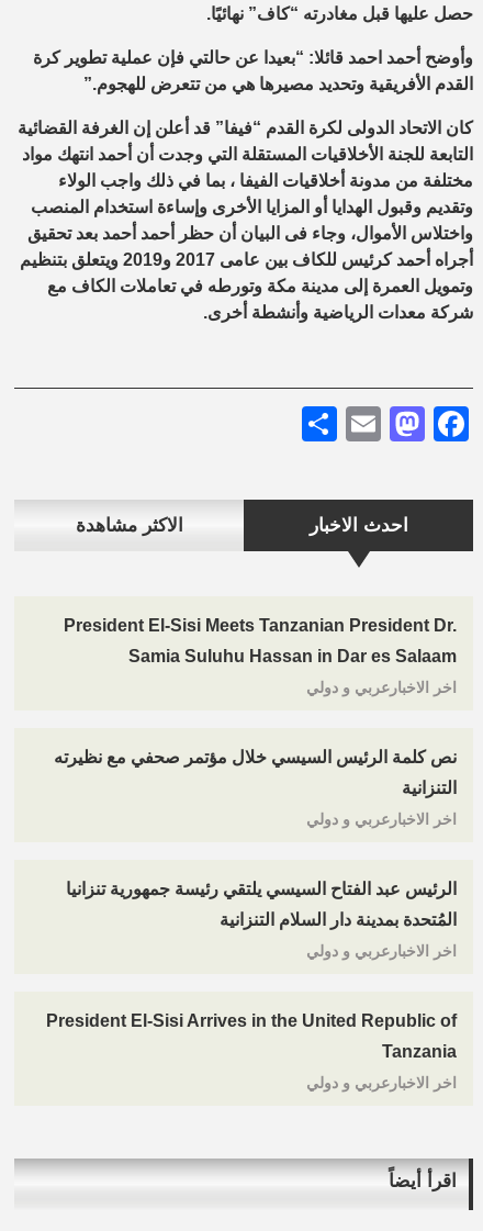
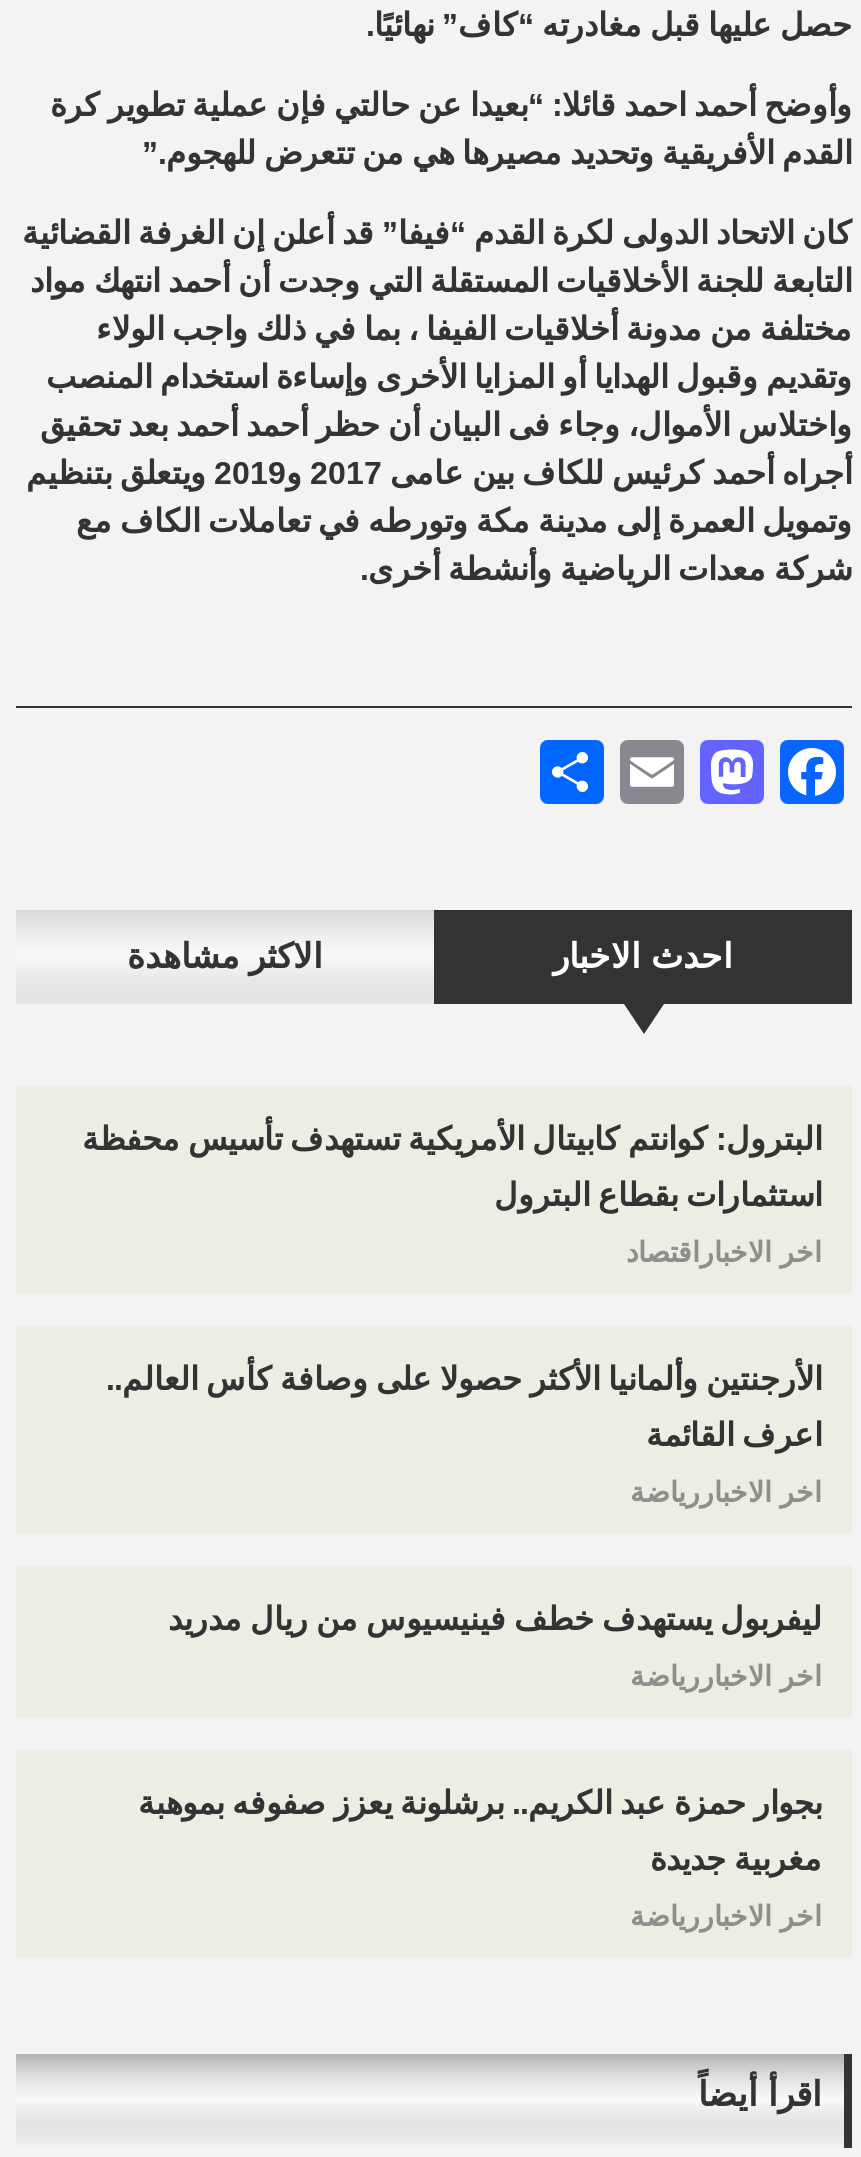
- President El-Sisi Meets Tanzanian President Dr.
- Samia Suluhu Hassan in Dar es Salaam
- اخر الاخبارعربي و دولي
+ البترول: كوانتم كابيتال الأمريكية تستهدف تأسيس محفظة
+ استثمارات بقطاع البترول
+ اخر الاخباراقتصاد

- نص كلمة الرئيس السيسي خلال مؤتمر صحفي مع نظيرته
- التنزانية
- اخر الاخبارعربي و دولي
+ الأرجنتين وألمانيا الأكثر حصولا على وصافة كأس العالم..
+ اعرف القائمة
+ اخر الاخباررياضة

- الرئيس عبد الفتاح السيسي يلتقي رئيسة جمهورية تنزانيا
- المُتحدة بمدينة دار السلام التنزانية
- اخر الاخبارعربي و دولي
+ ليفربول يستهدف خطف فينيسيوس من ريال مدريد
+ اخر الاخباررياضة

- President El-Sisi Arrives in the United Republic of
- Tanzania
- اخر الاخبارعربي و دولي
+ بجوار حمزة عبد الكريم.. برشلونة يعزز صفوفه بموهبة
+ مغربية جديدة
+ اخر الاخباررياضة
